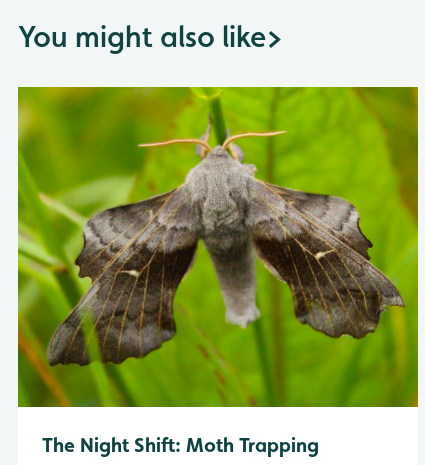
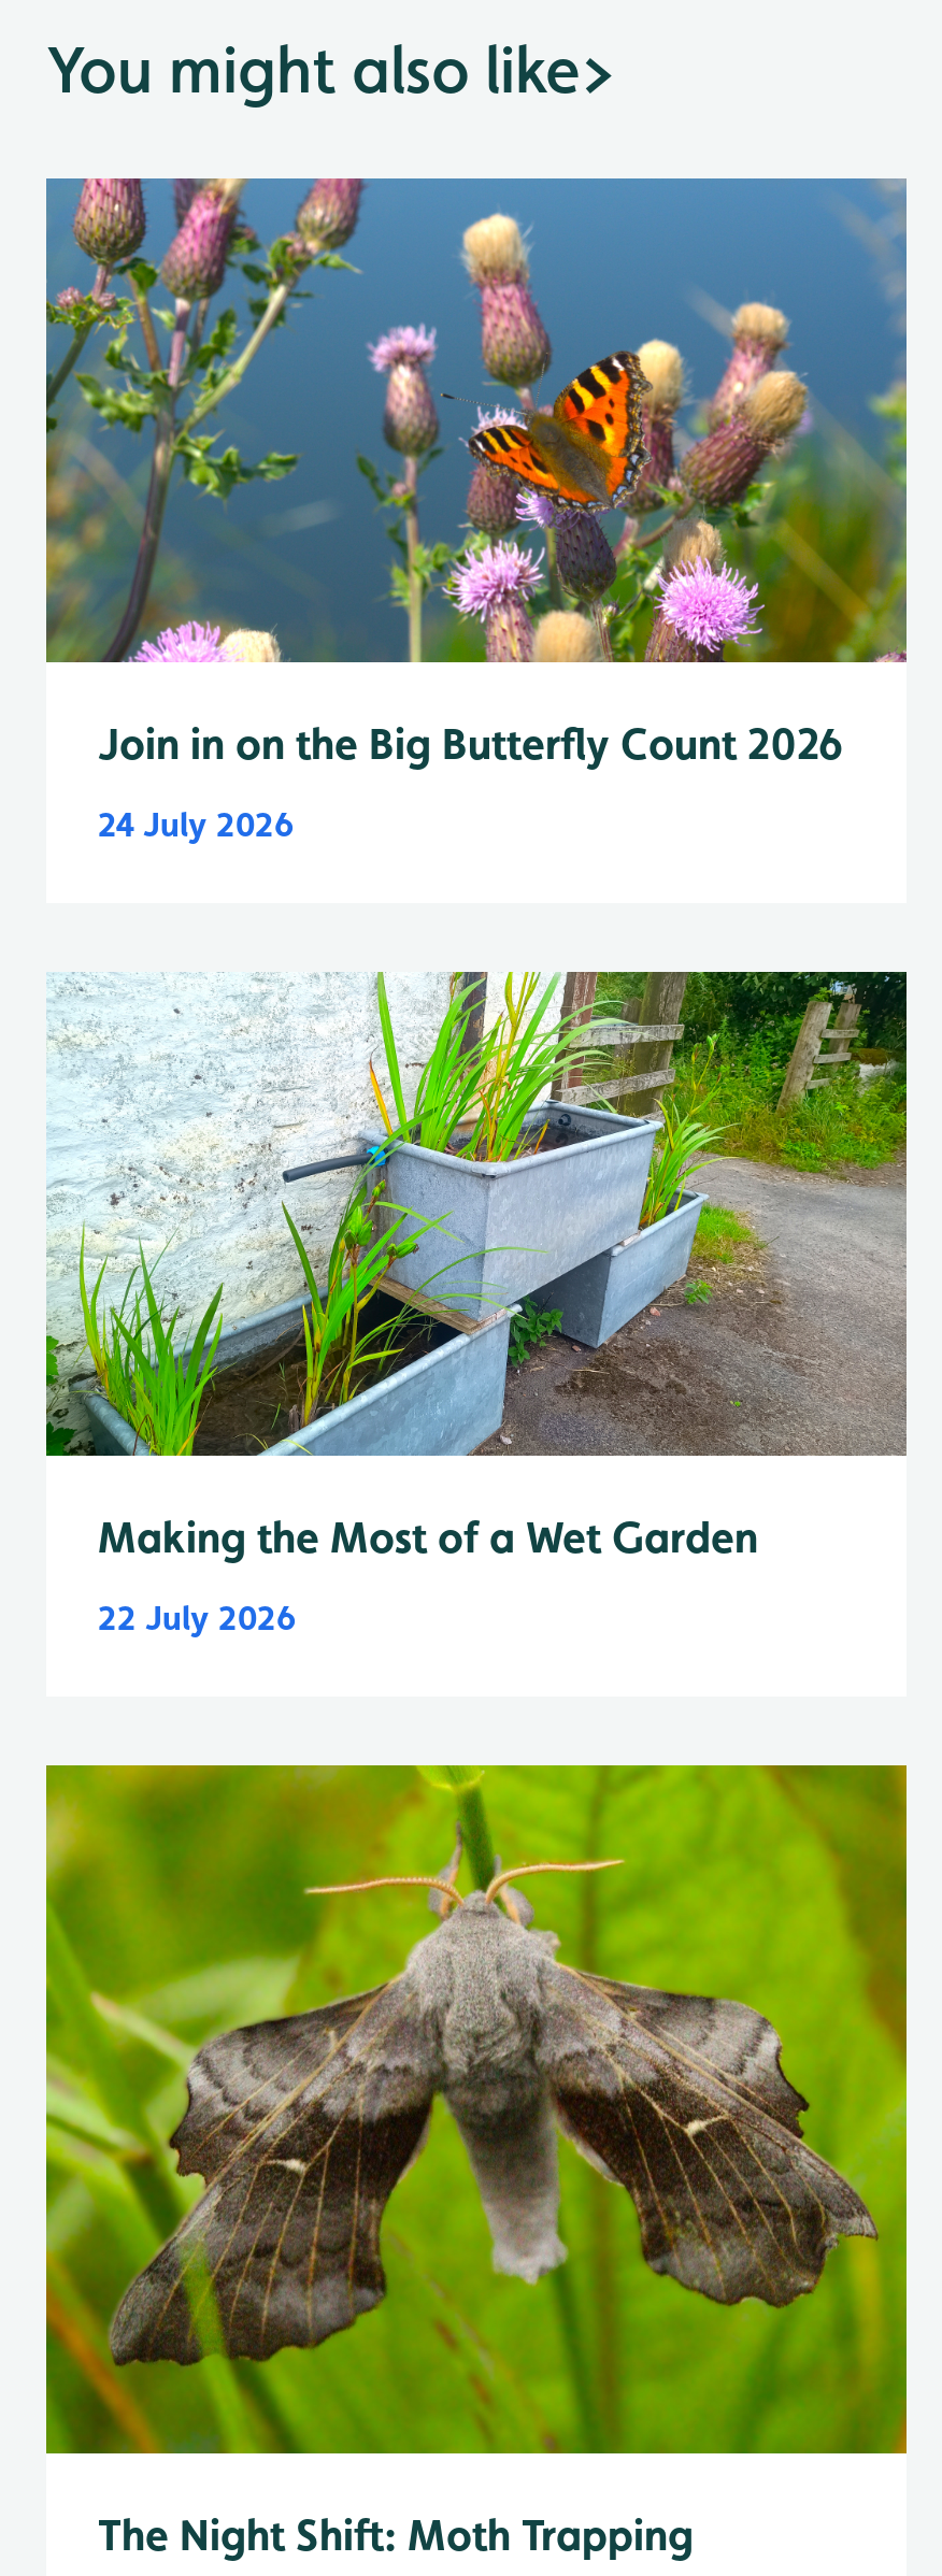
+ [image]
+ Join in on the Big Butterfly Count 2026
+ 24 July 2026

+ [image]
+ Making the Most of a Wet Garden
+ 22 July 2026
